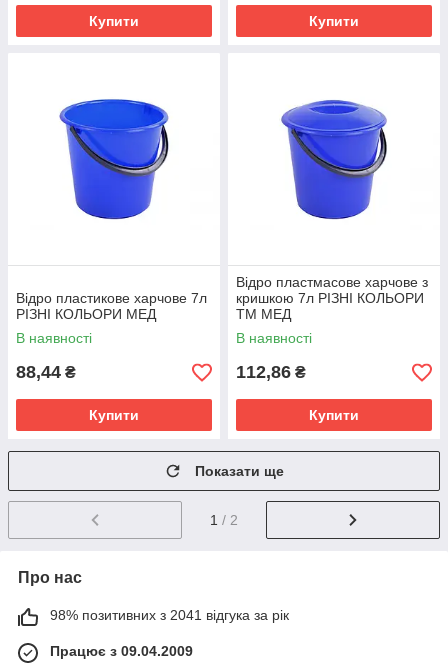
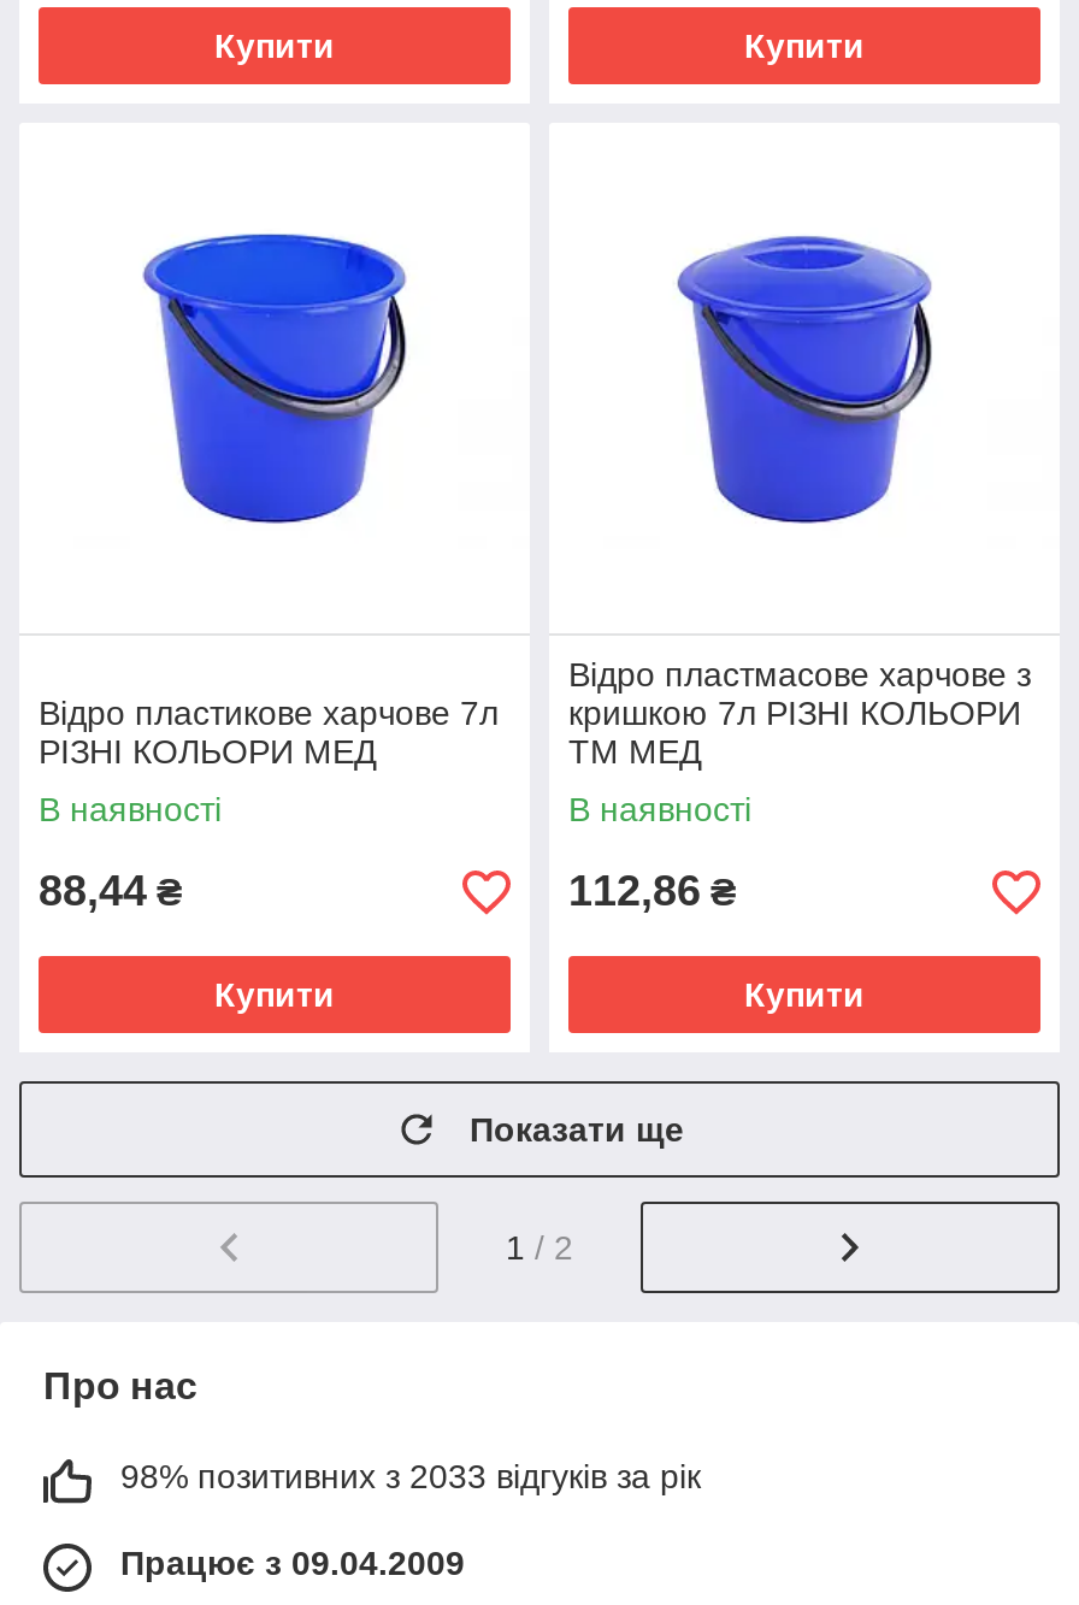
- 98% позитивних з 2041 відгука за рік
+ 98% позитивних з 2033 відгуків за рік
